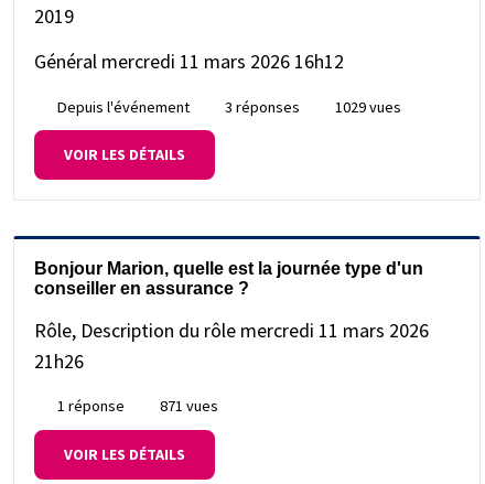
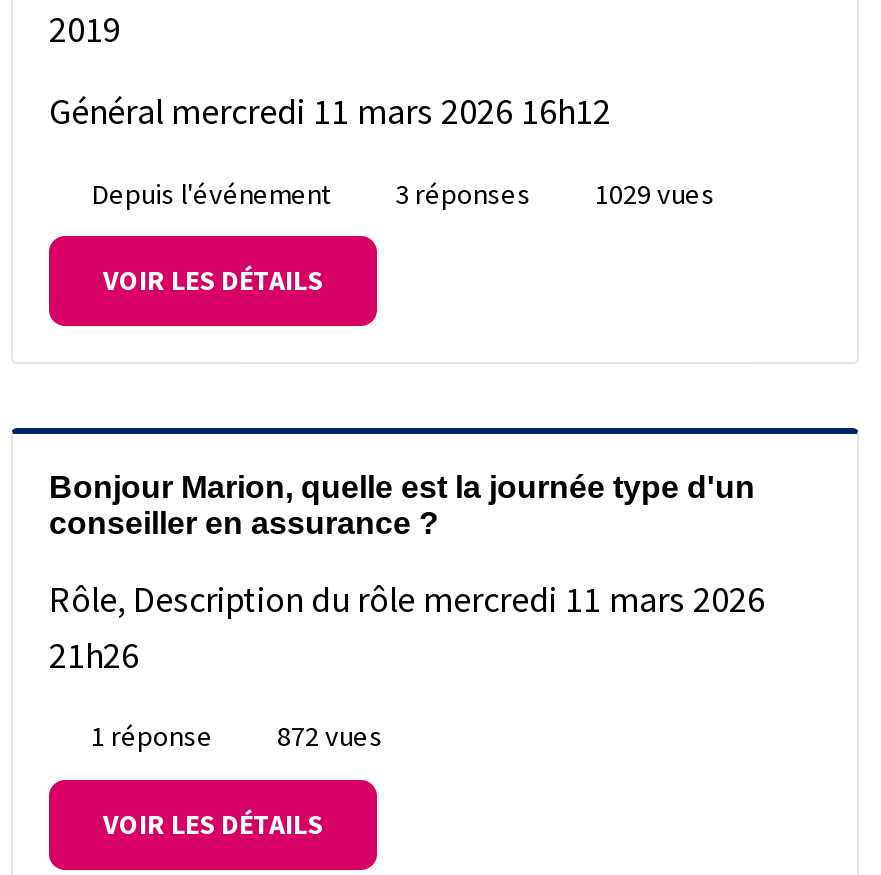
- 1 réponse 871 vues
+ 1 réponse 872 vues
